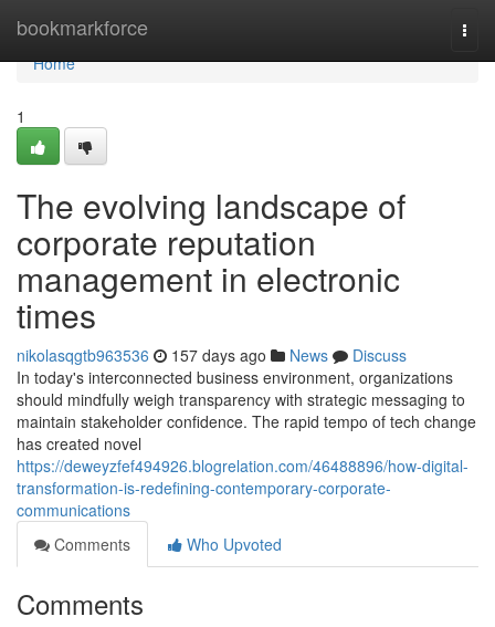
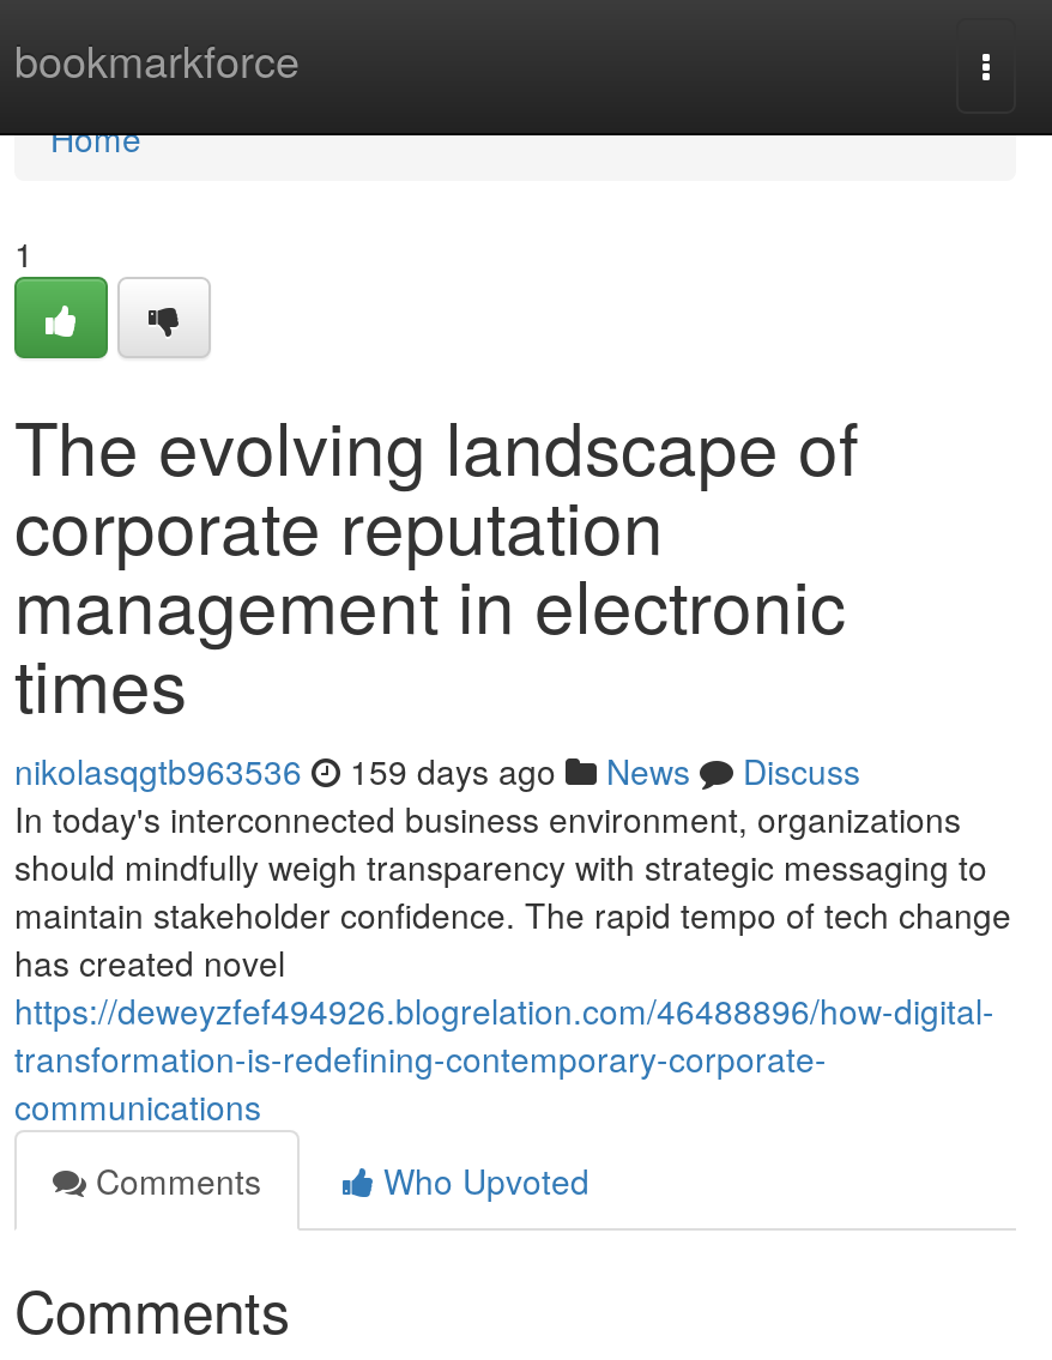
- nikolasqgtb963536 157 days ago News Discuss
+ nikolasqgtb963536 159 days ago News Discuss
